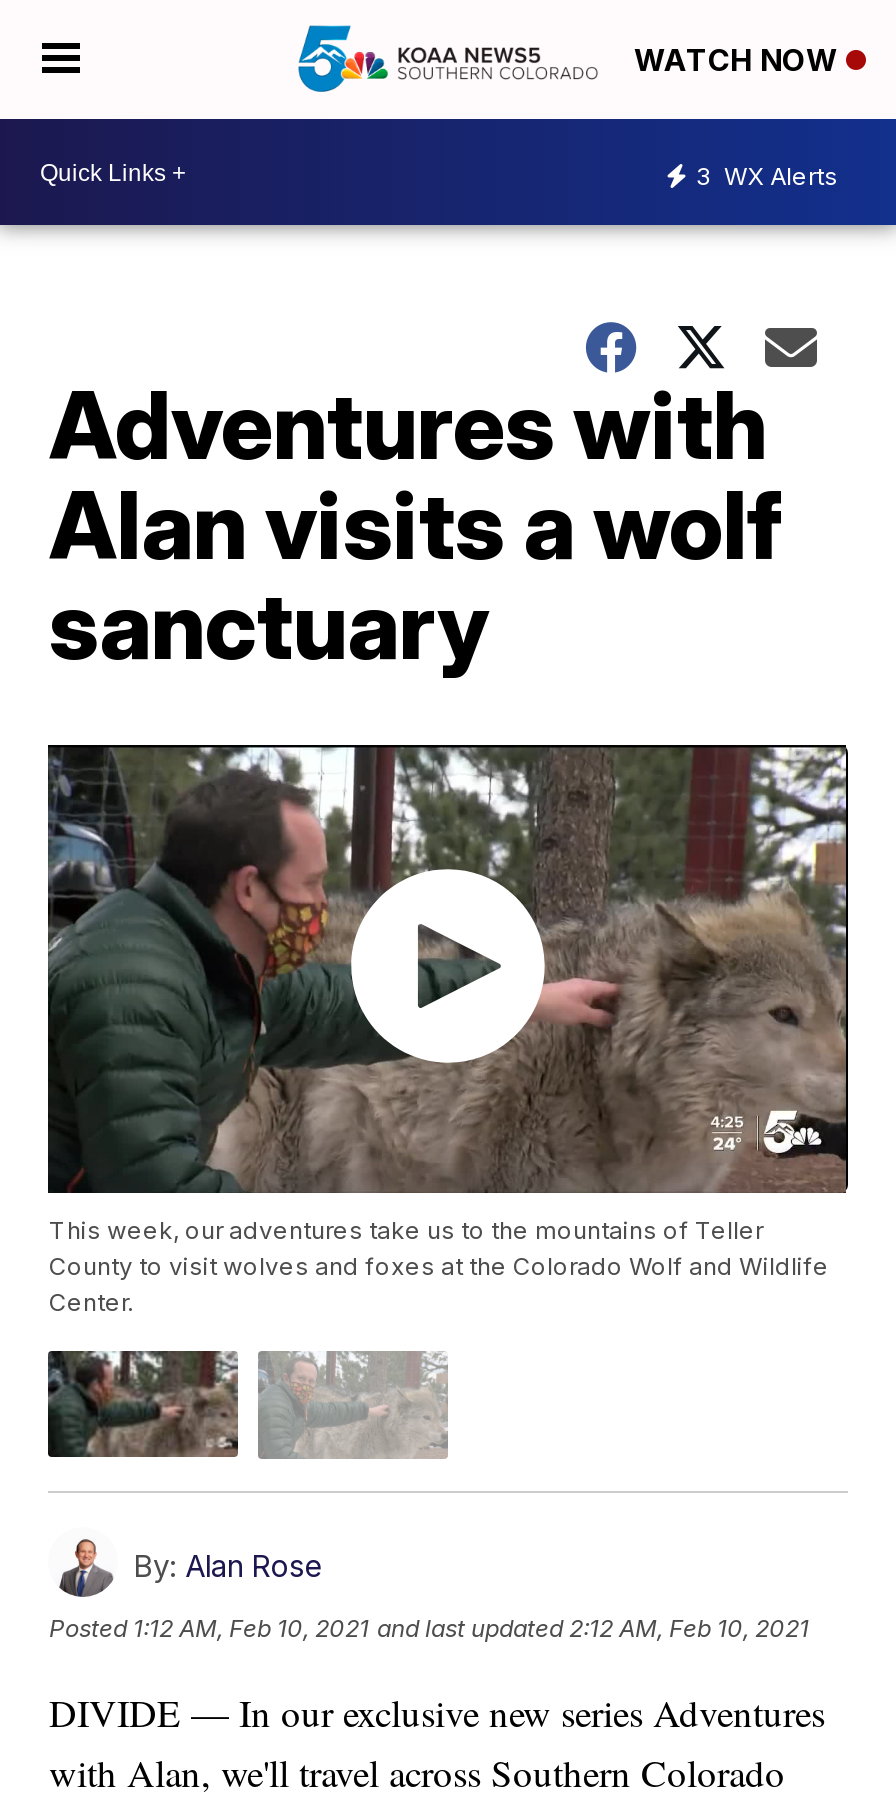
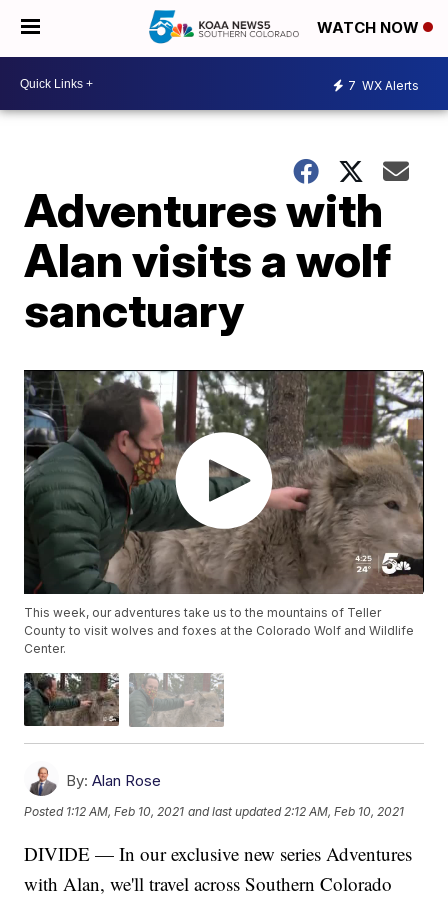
- 3 WX Alerts
+ 7 WX Alerts
